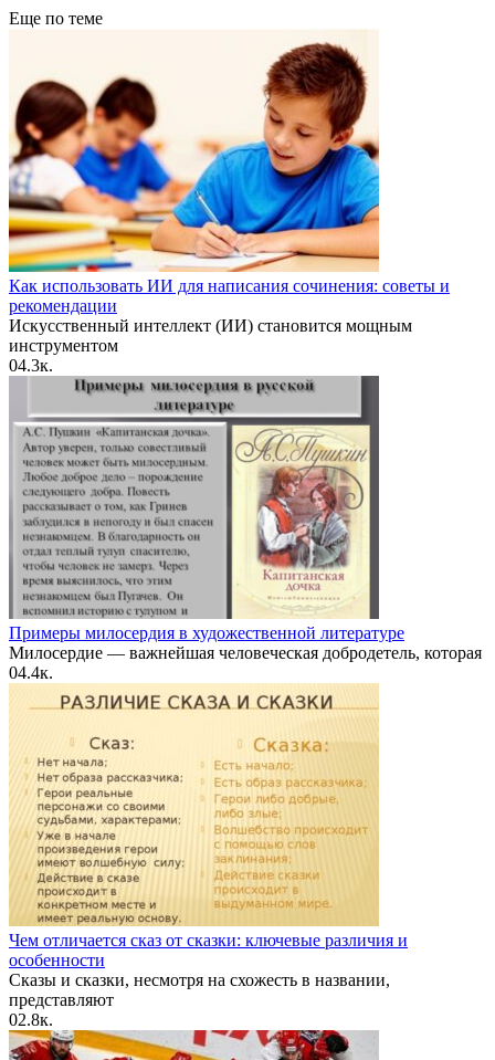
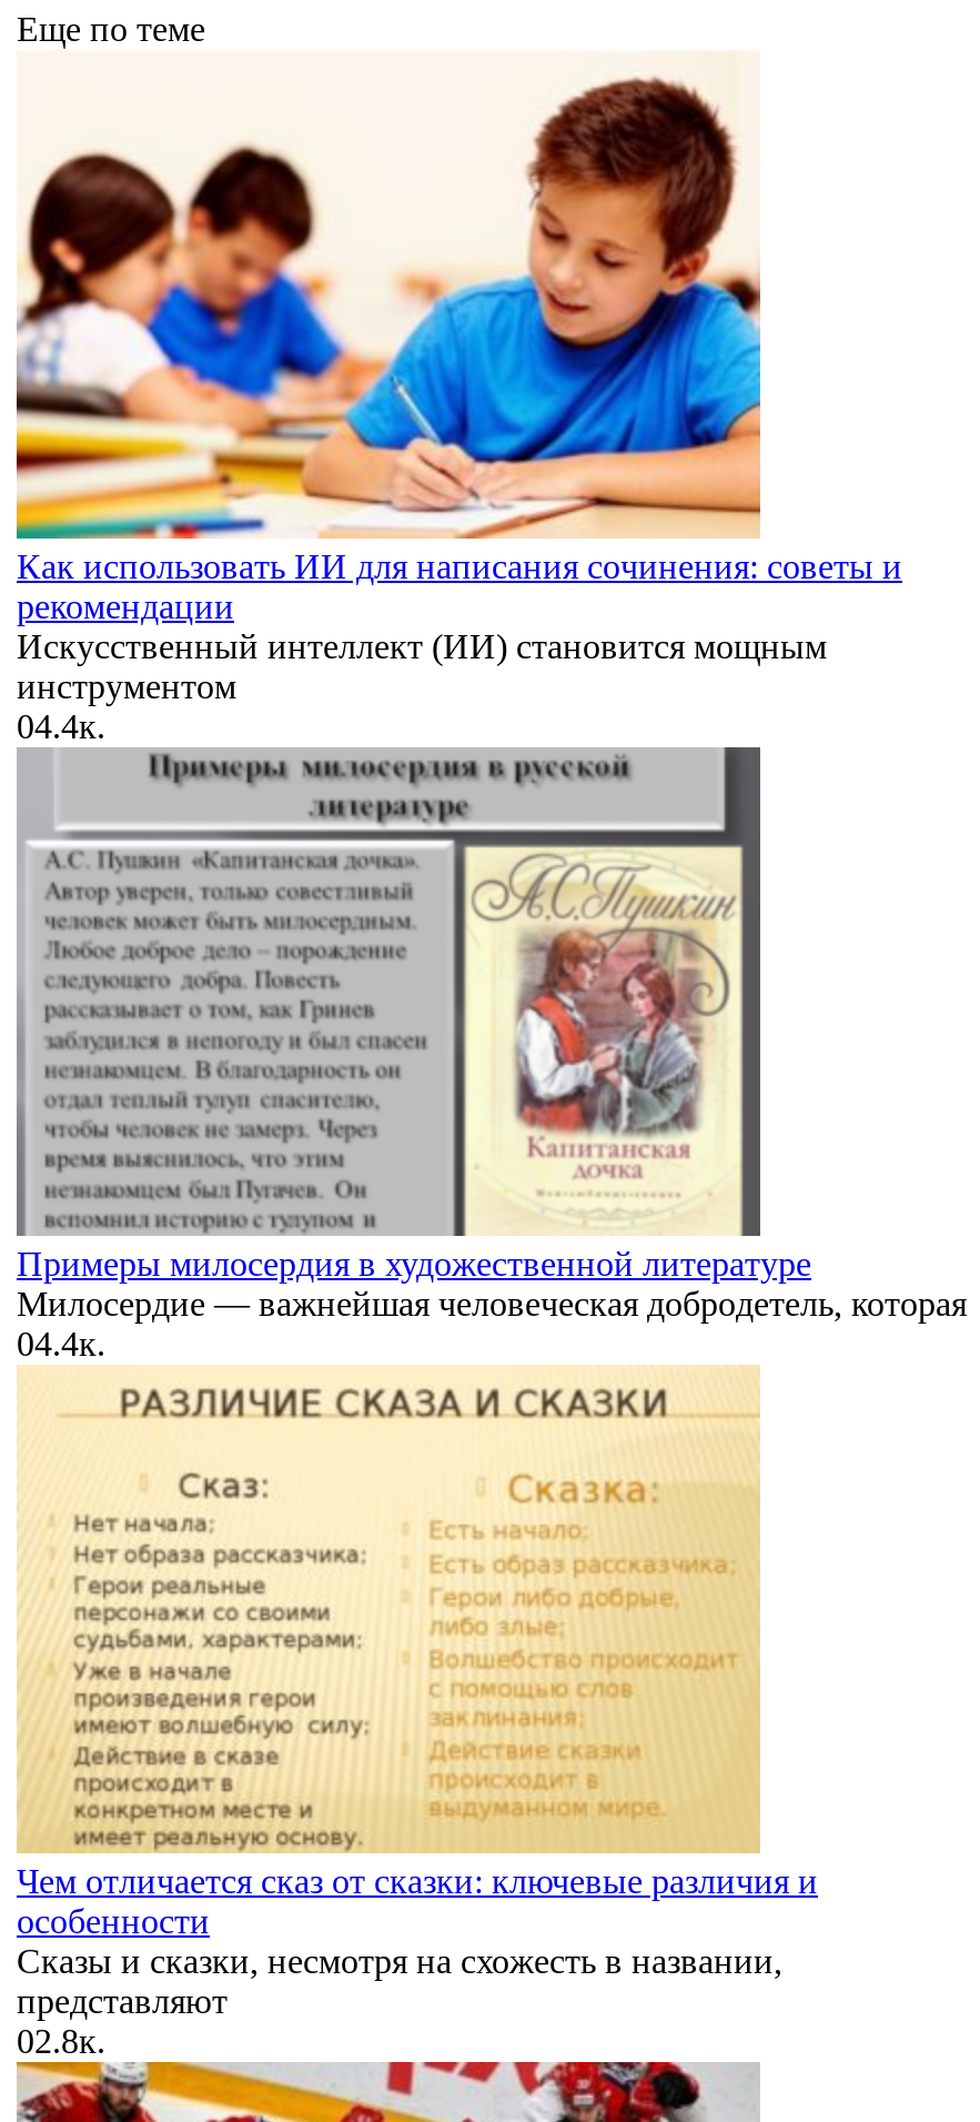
- 04.3к.
+ 04.4к.
